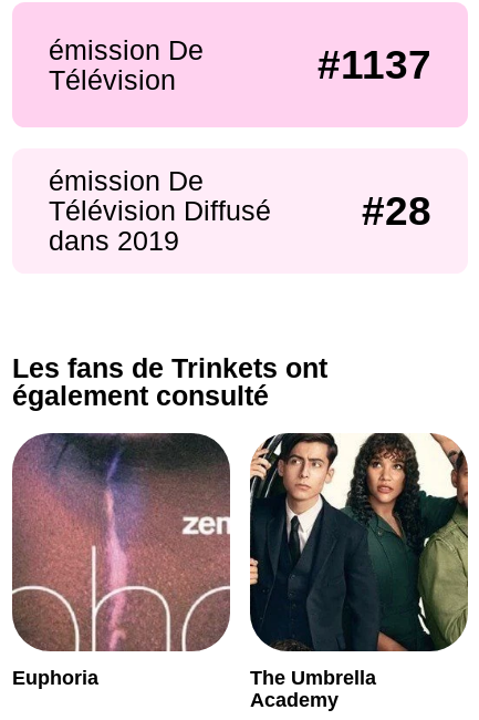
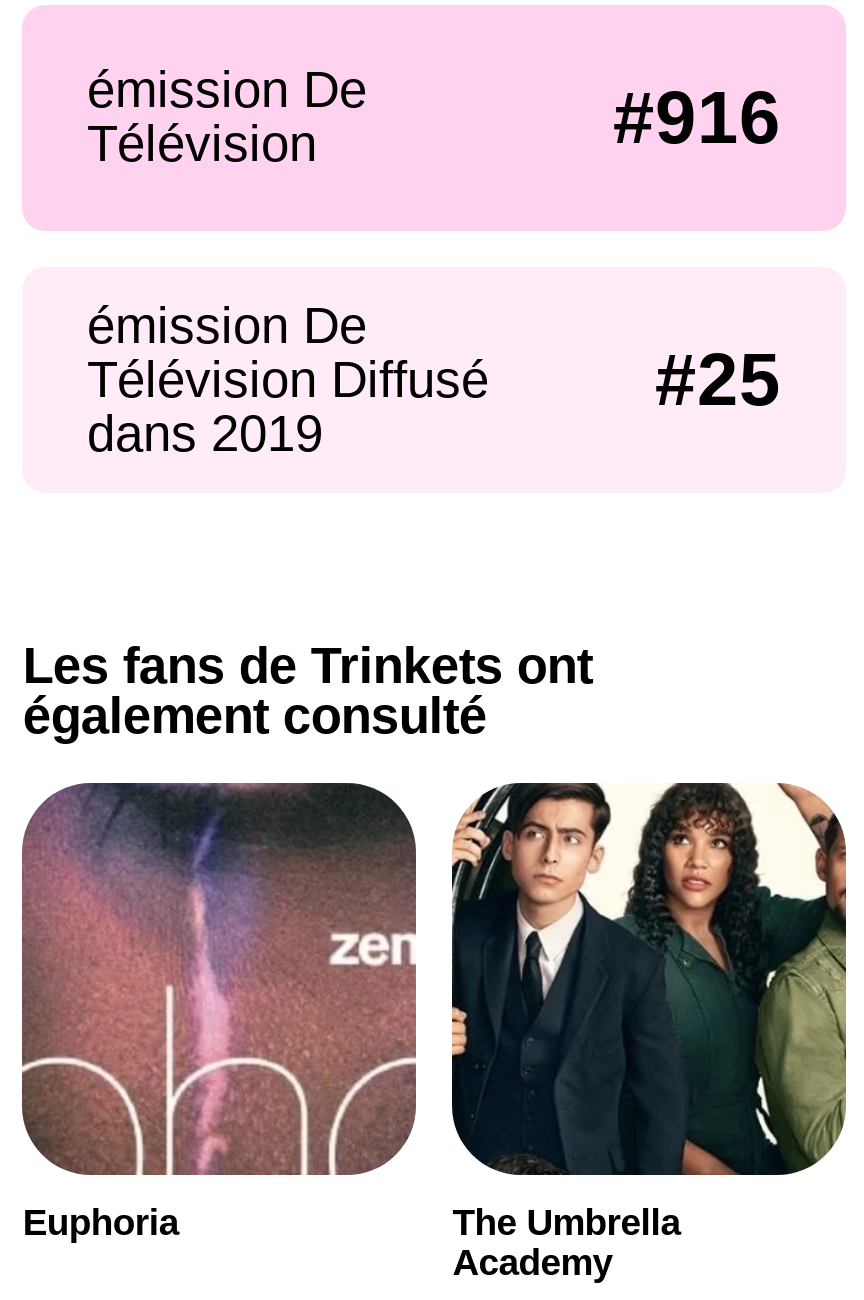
- #1137
+ #916

- #28
+ #25
